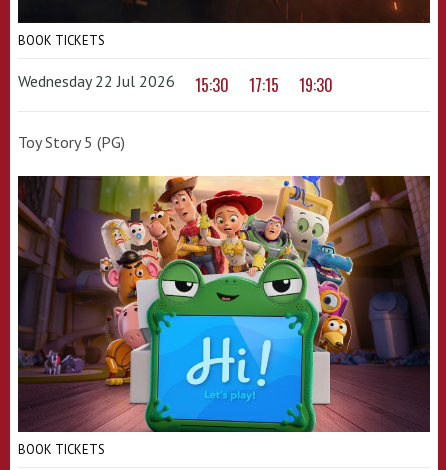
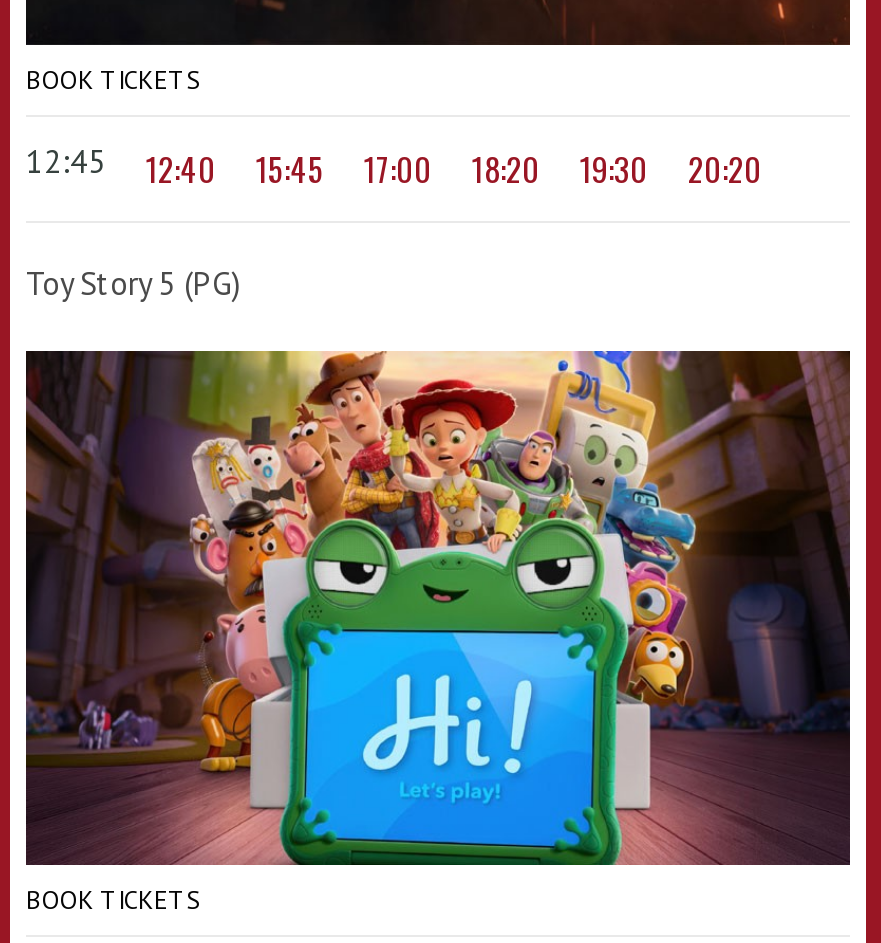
- Wednesday 22 Jul 2026
- 15:30
- 17:15
+ 12:45
+ 12:40
+ 15:45
+ 17:00
+ 18:20

+ 20:20
